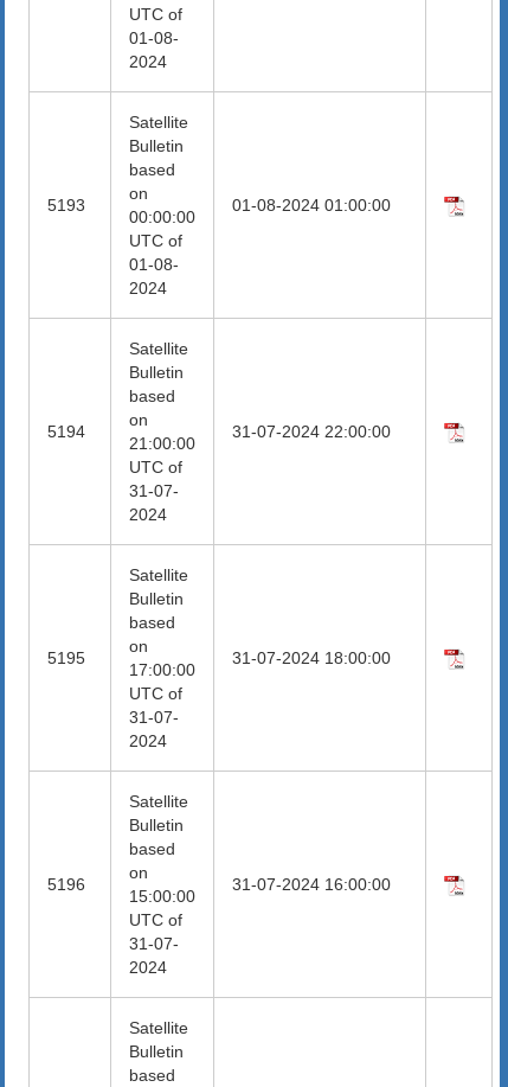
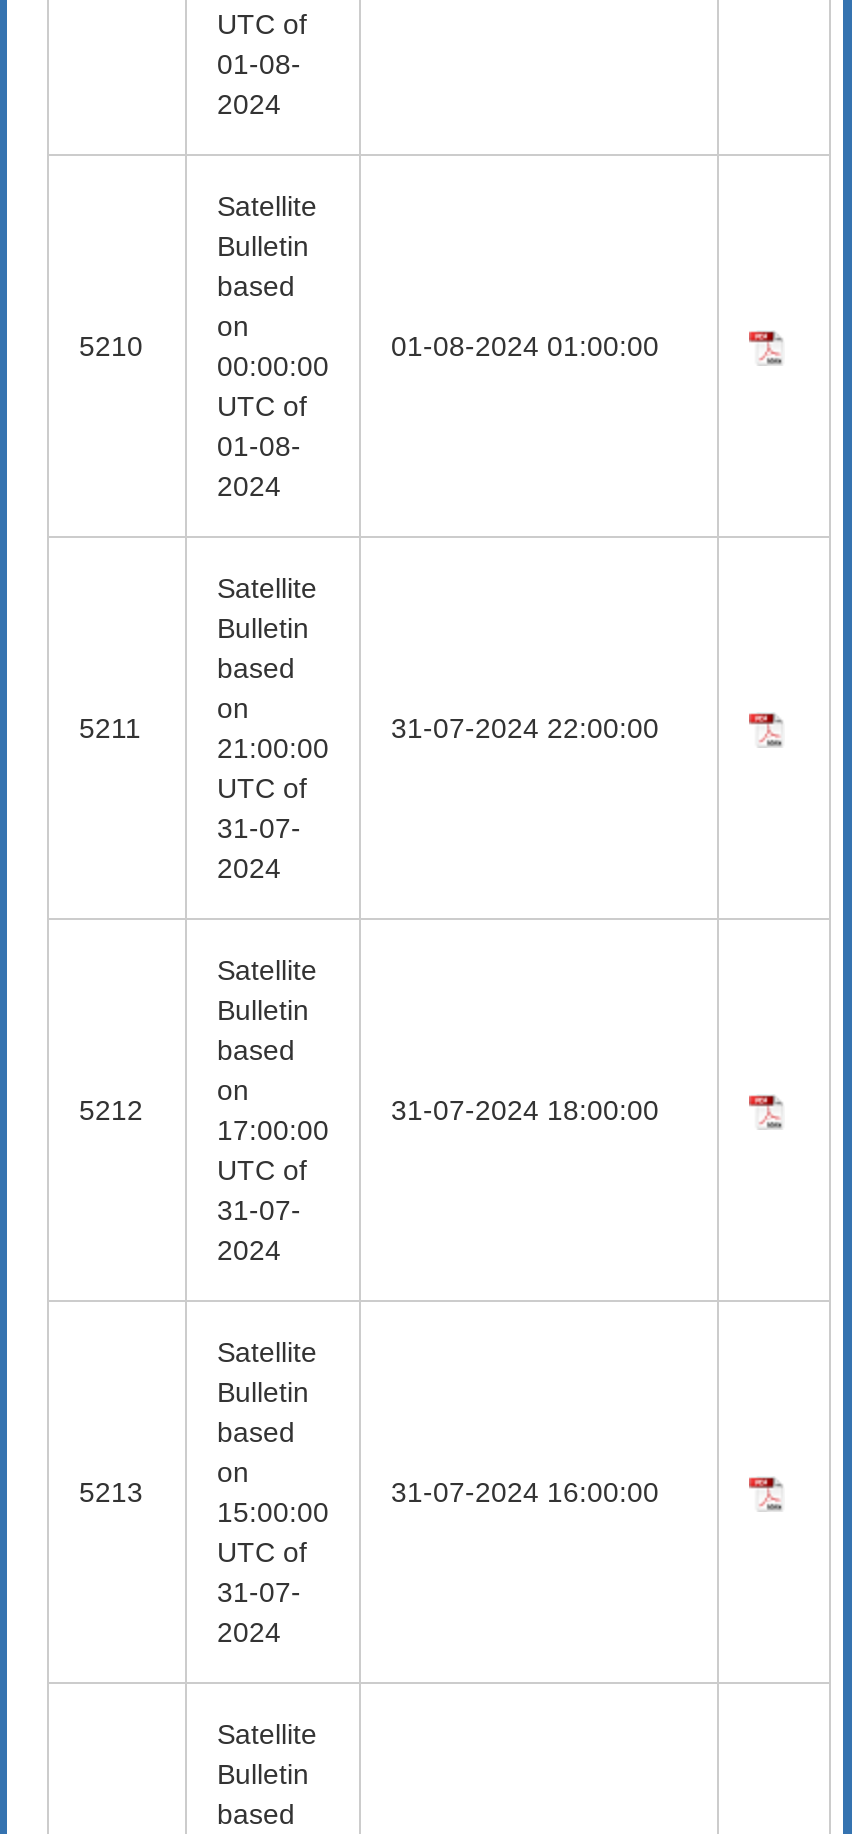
- 5193
+ 5210

- 5194
+ 5211

- 5195
+ 5212

- 5196
+ 5213
